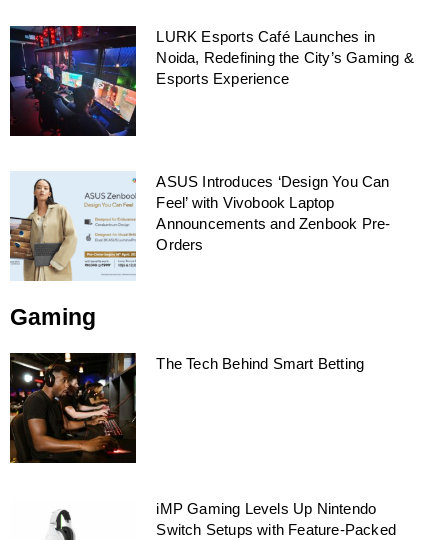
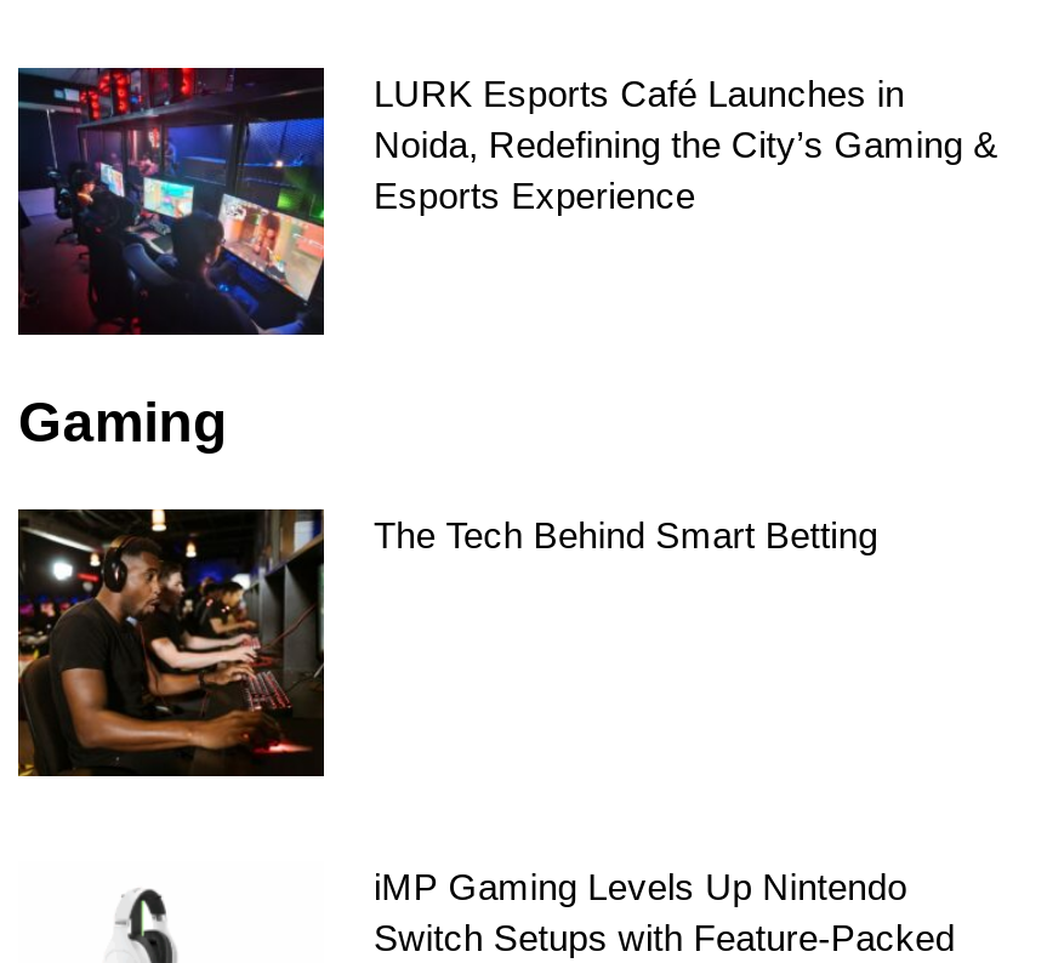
- [image]
- ASUS Introduces ‘Design You Can
- Feel’ with Vivobook Laptop
- Announcements and Zenbook Pre-
- Orders
